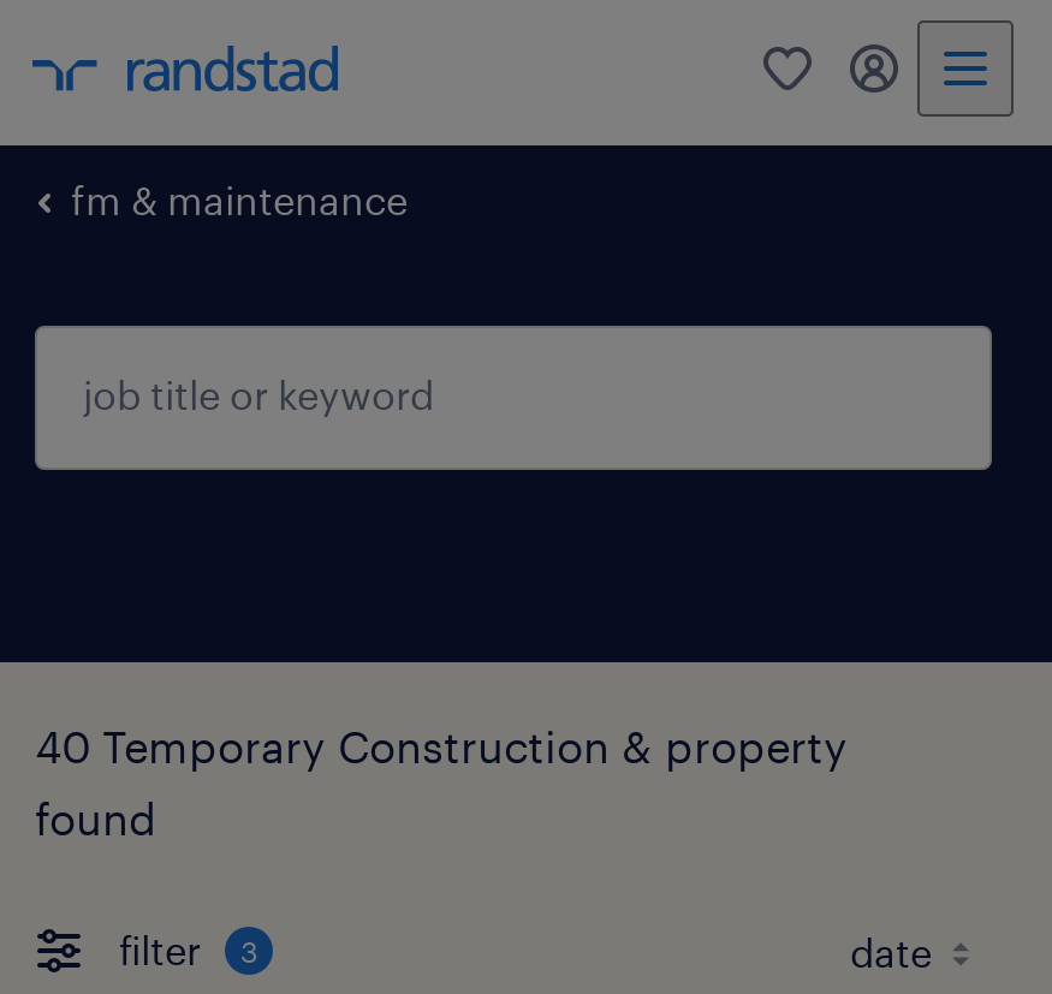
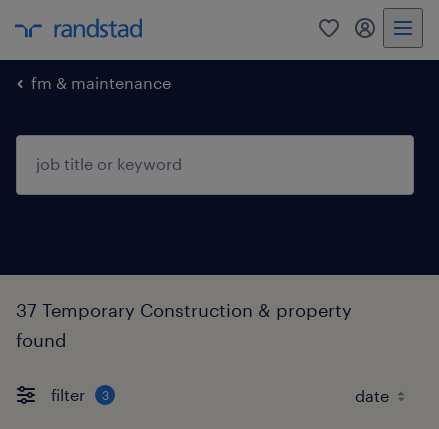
- 40 Temporary Construction & property
+ 37 Temporary Construction & property
